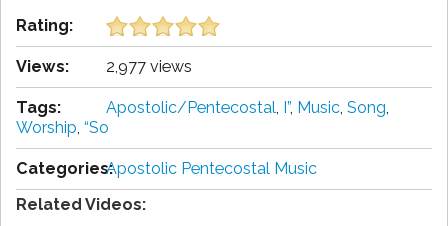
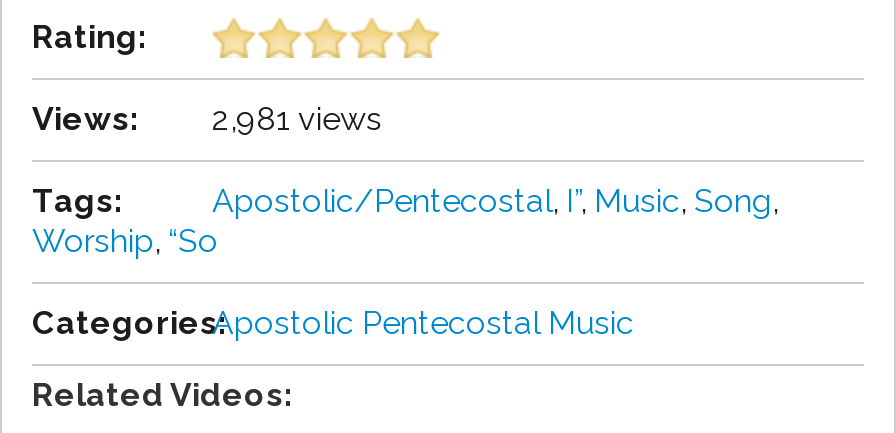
- Views: 2,977 views
+ Views: 2,981 views
